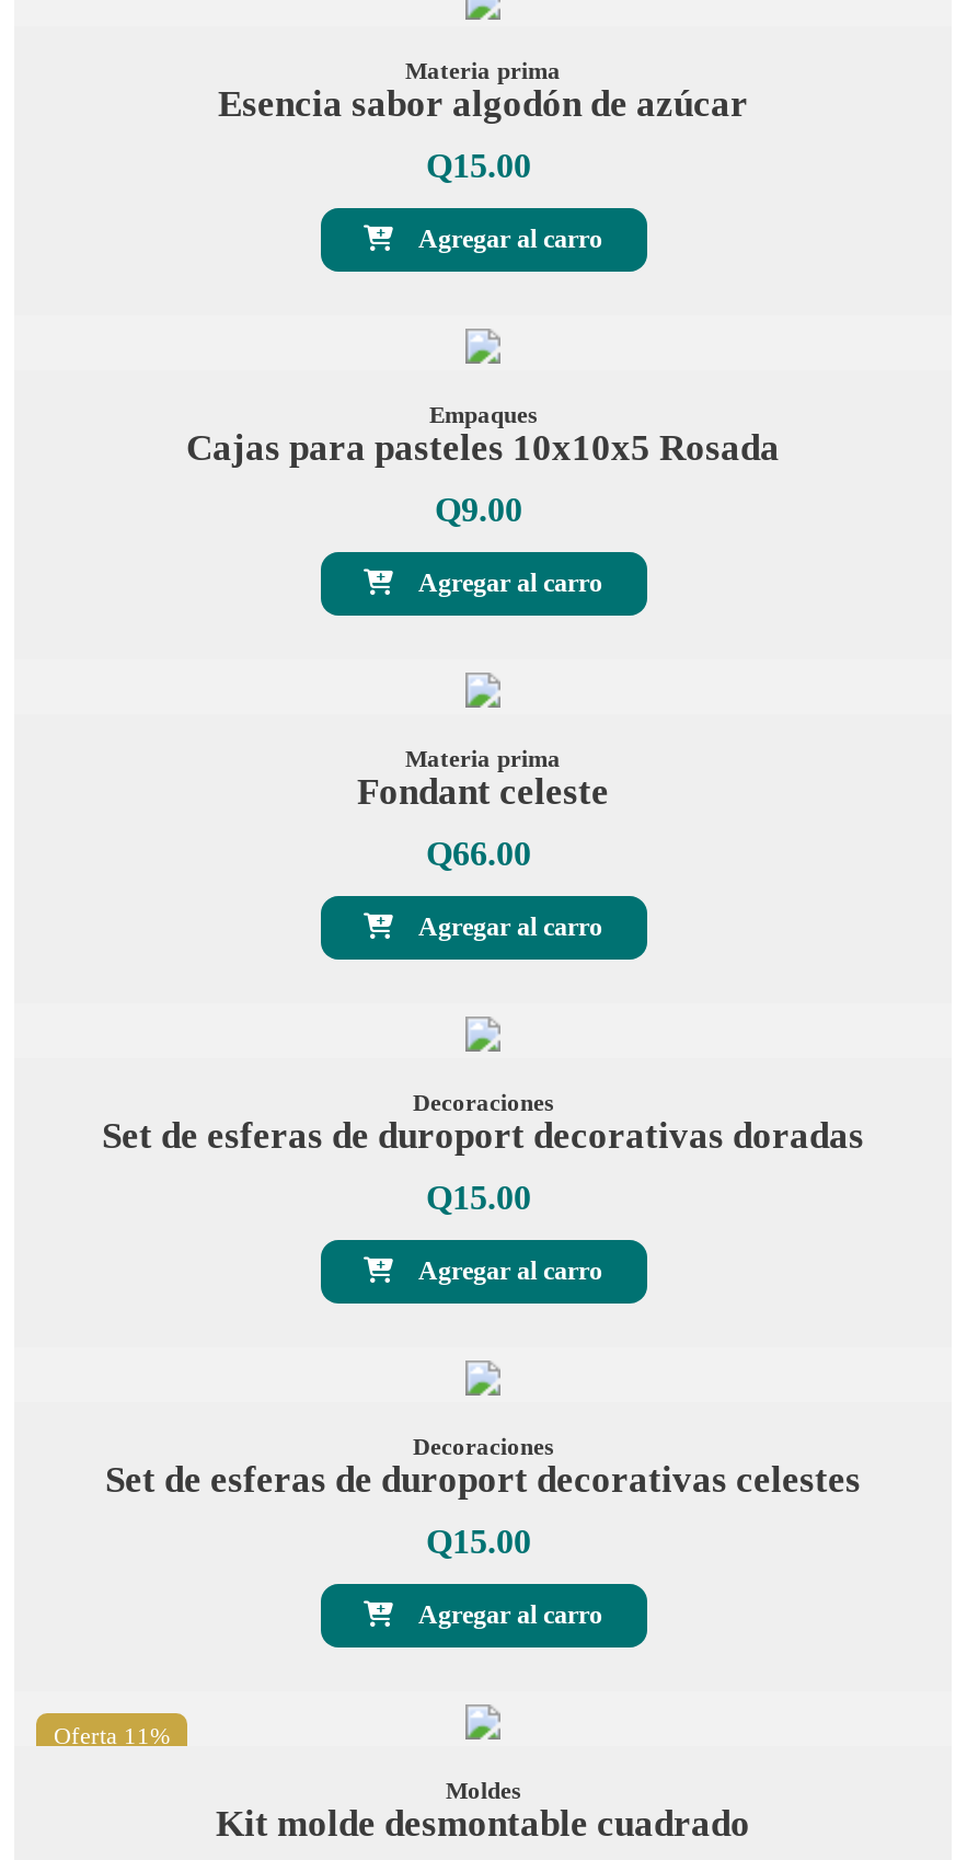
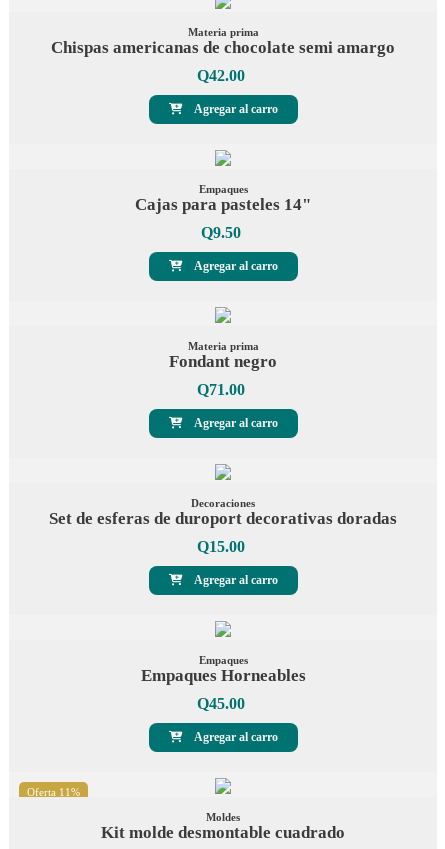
- Esencia sabor algodón de azúcar
+ Chispas americanas de chocolate semi amargo

- Q15.00
+ Q42.00

- Cajas para pasteles 10x10x5 Rosada
+ Cajas para pasteles 14"

- Q9.00
+ Q9.50

- Fondant celeste
+ Fondant negro

- Q66.00
+ Q71.00

- Decoraciones
- Set de esferas de duroport decorativas celestes
+ Empaques
+ Empaques Horneables

- Q15.00
+ Q45.00
